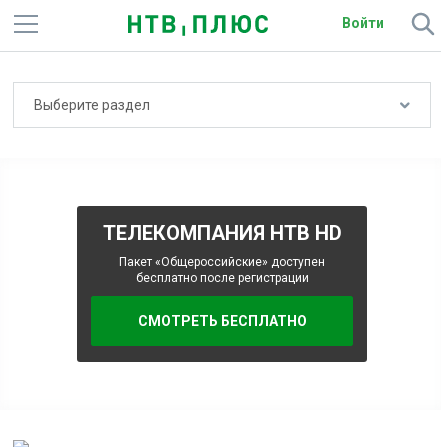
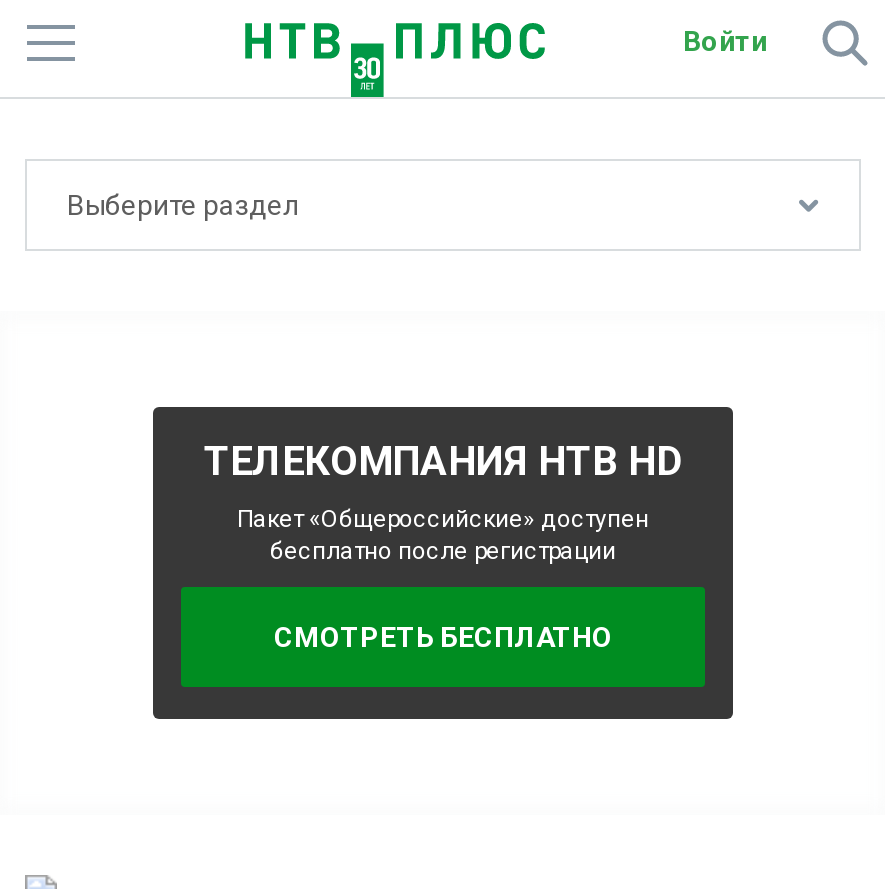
- [image]
+ [image]
